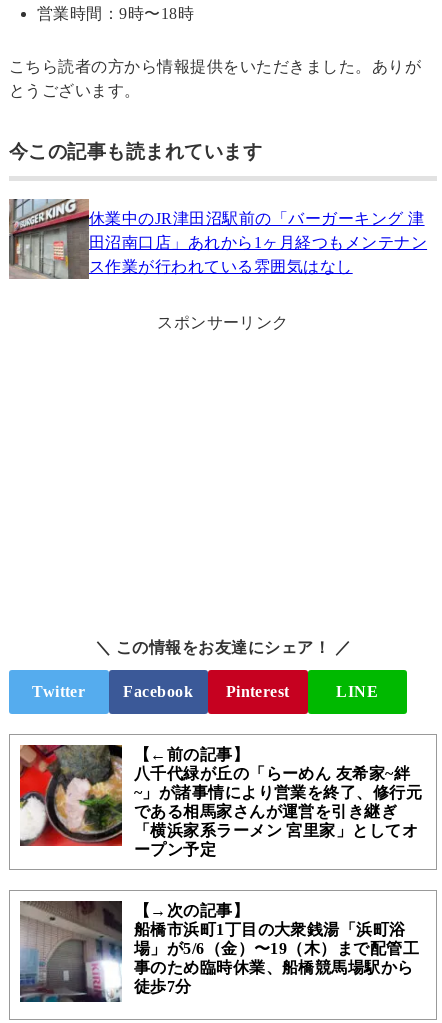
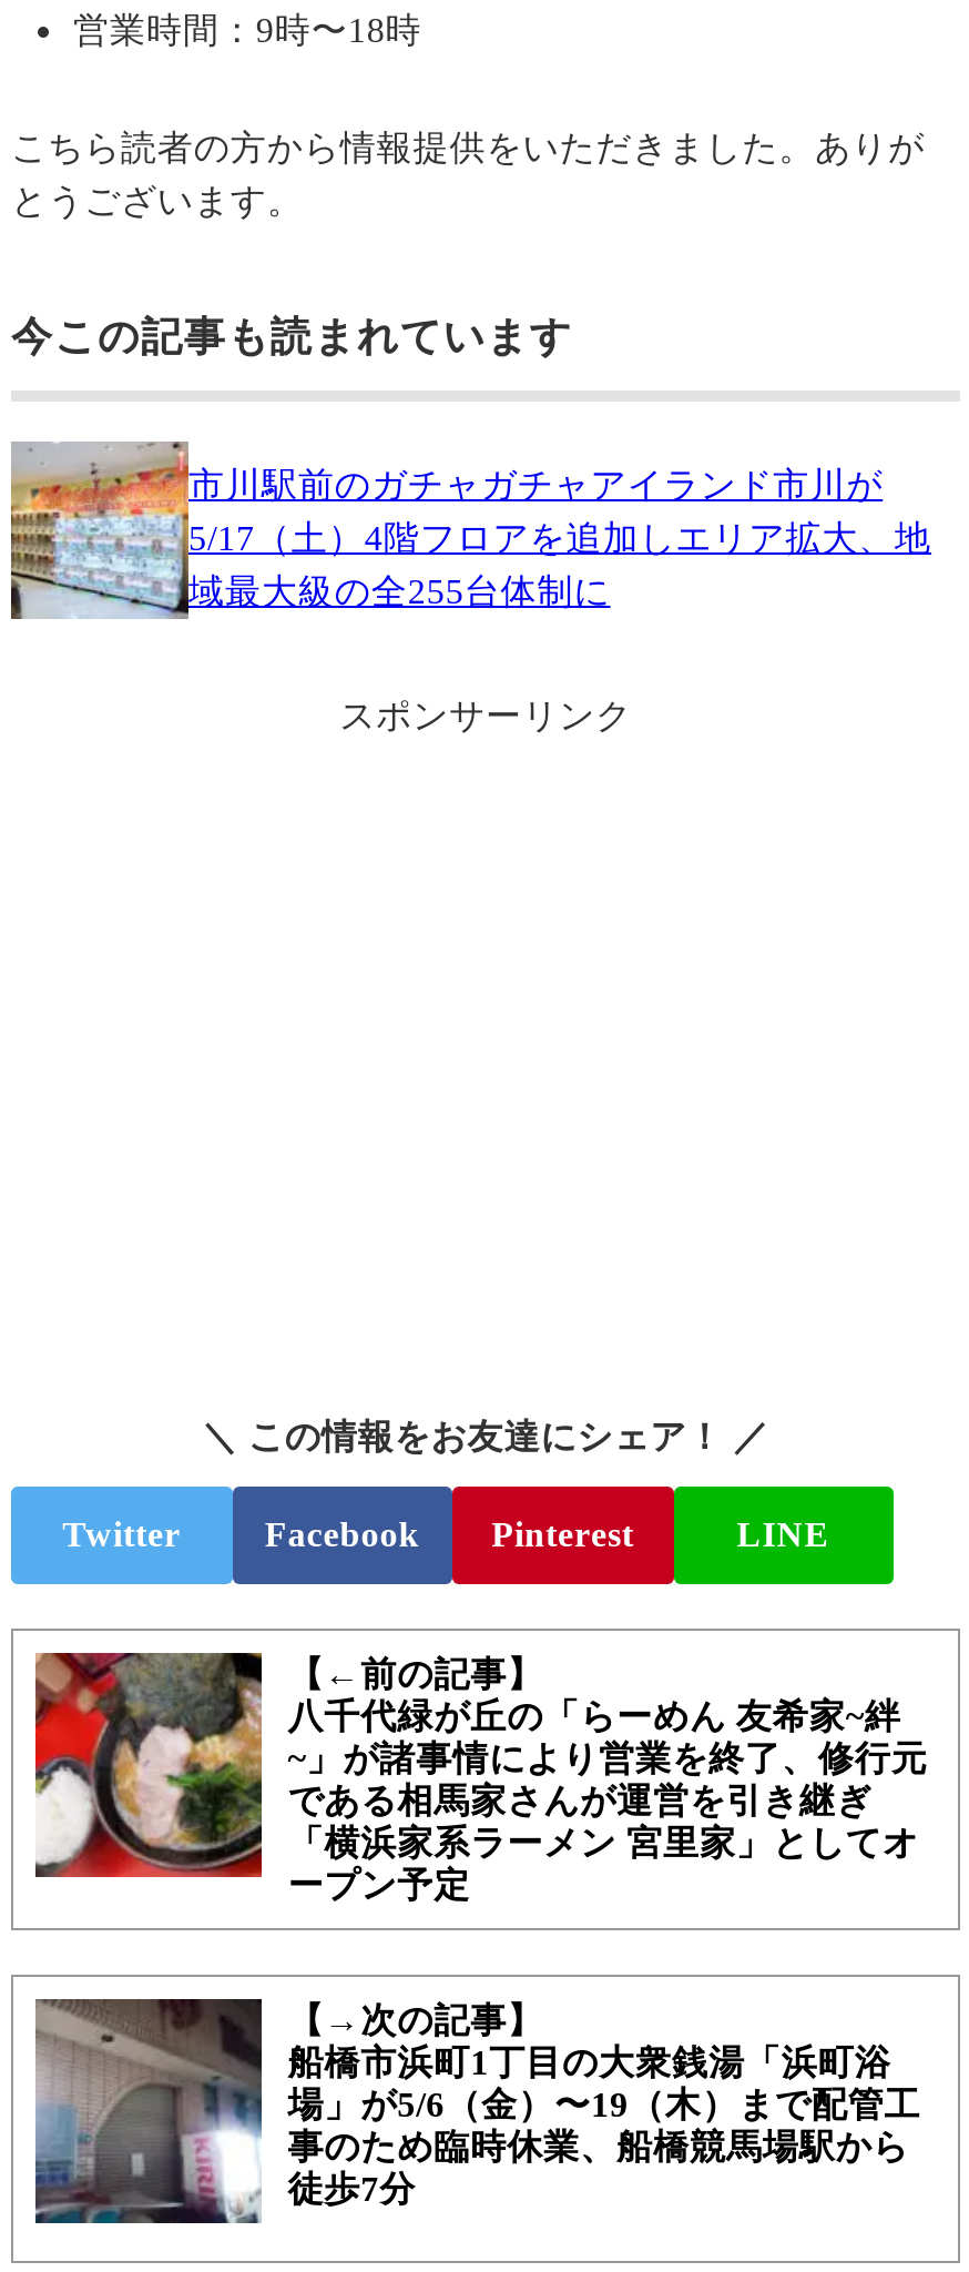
- [image]
- 休業中のJR津田沼駅前の「バーガーキング 津
- 田沼南口店」あれから1ヶ月経つもメンテナン
- ス作業が行われている雰囲気はなし
+ [image]
+ 市川駅前のガチャガチャアイランド市川が
+ 5/17（土）4階フロアを追加しエリア拡大、地
+ 域最大級の全255台体制に
